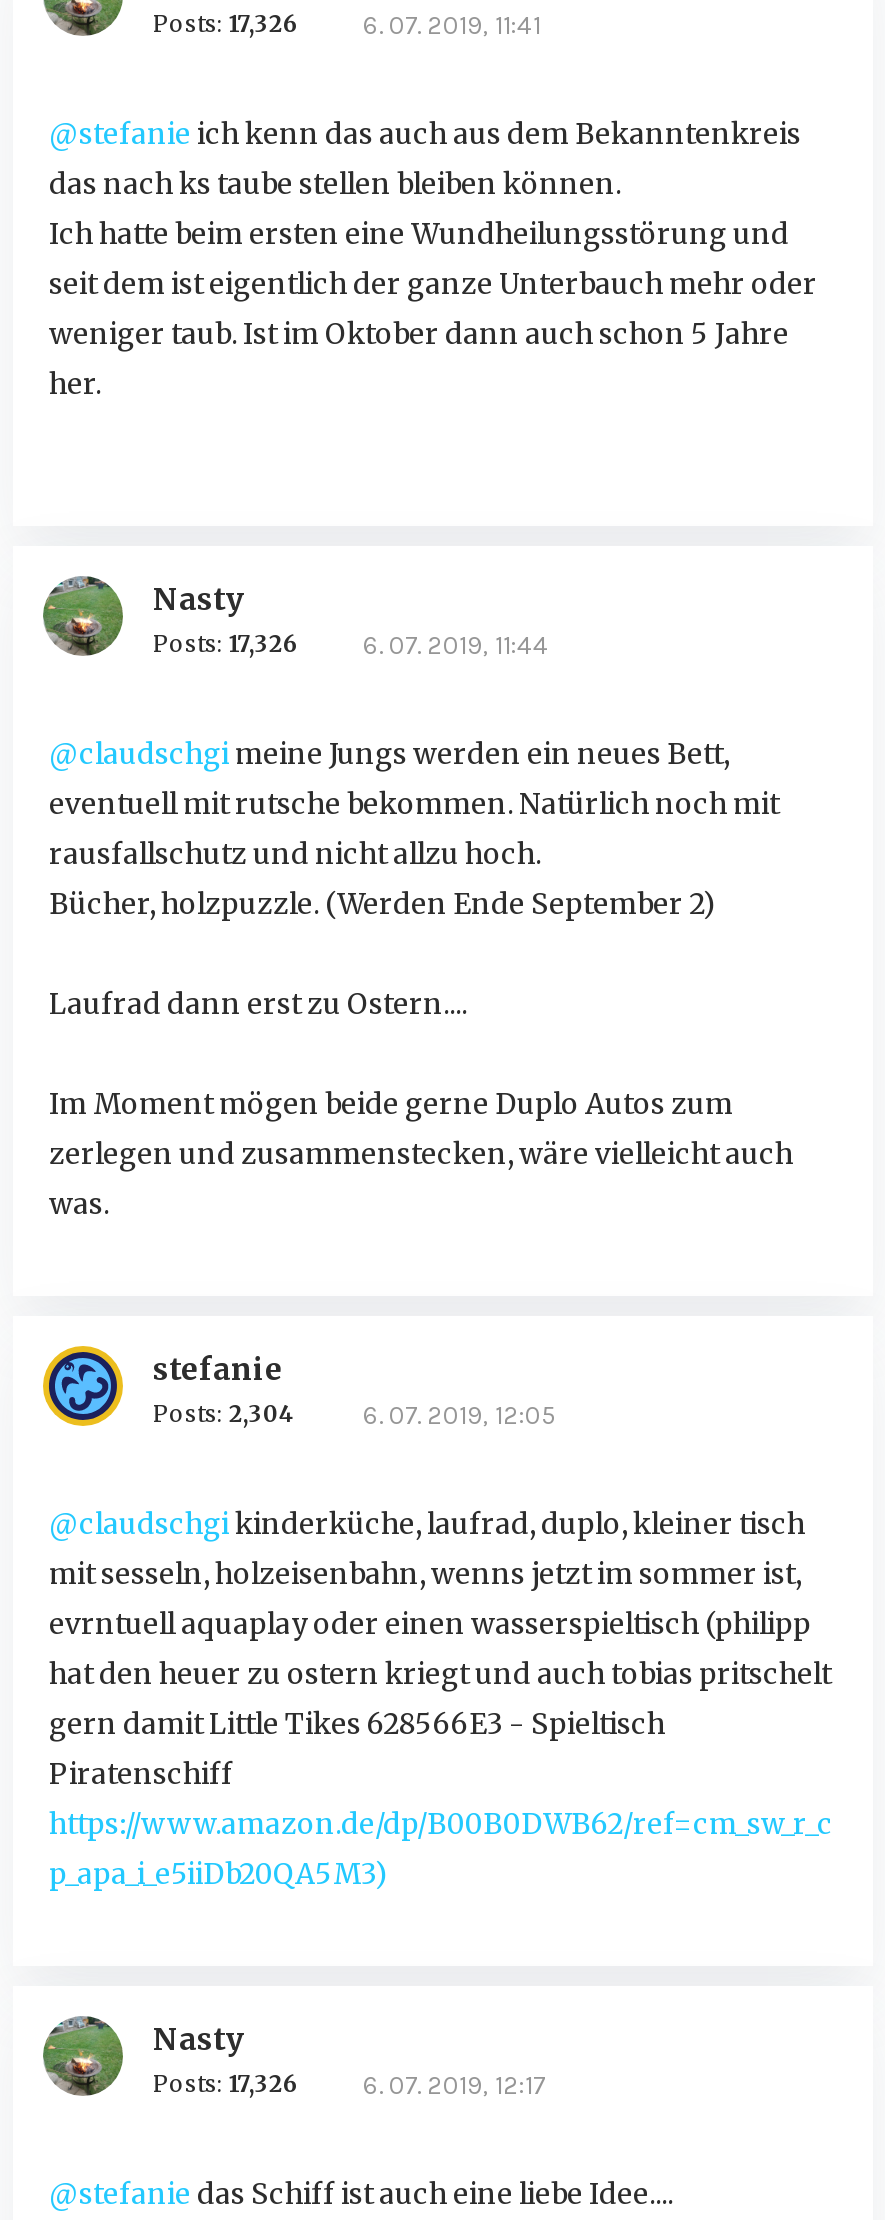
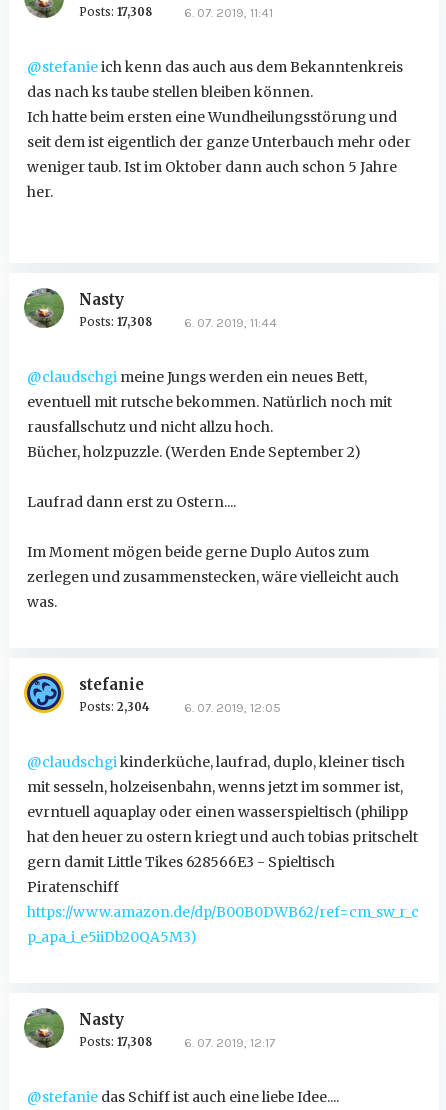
- Posts: 17,326
+ Posts: 17,308

- Posts: 17,326
+ Posts: 17,308

- Posts: 17,326
+ Posts: 17,308
